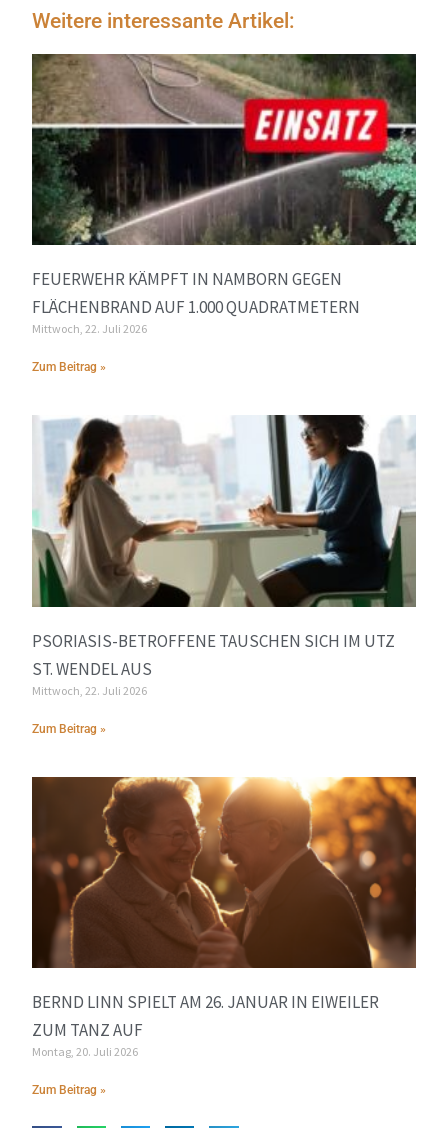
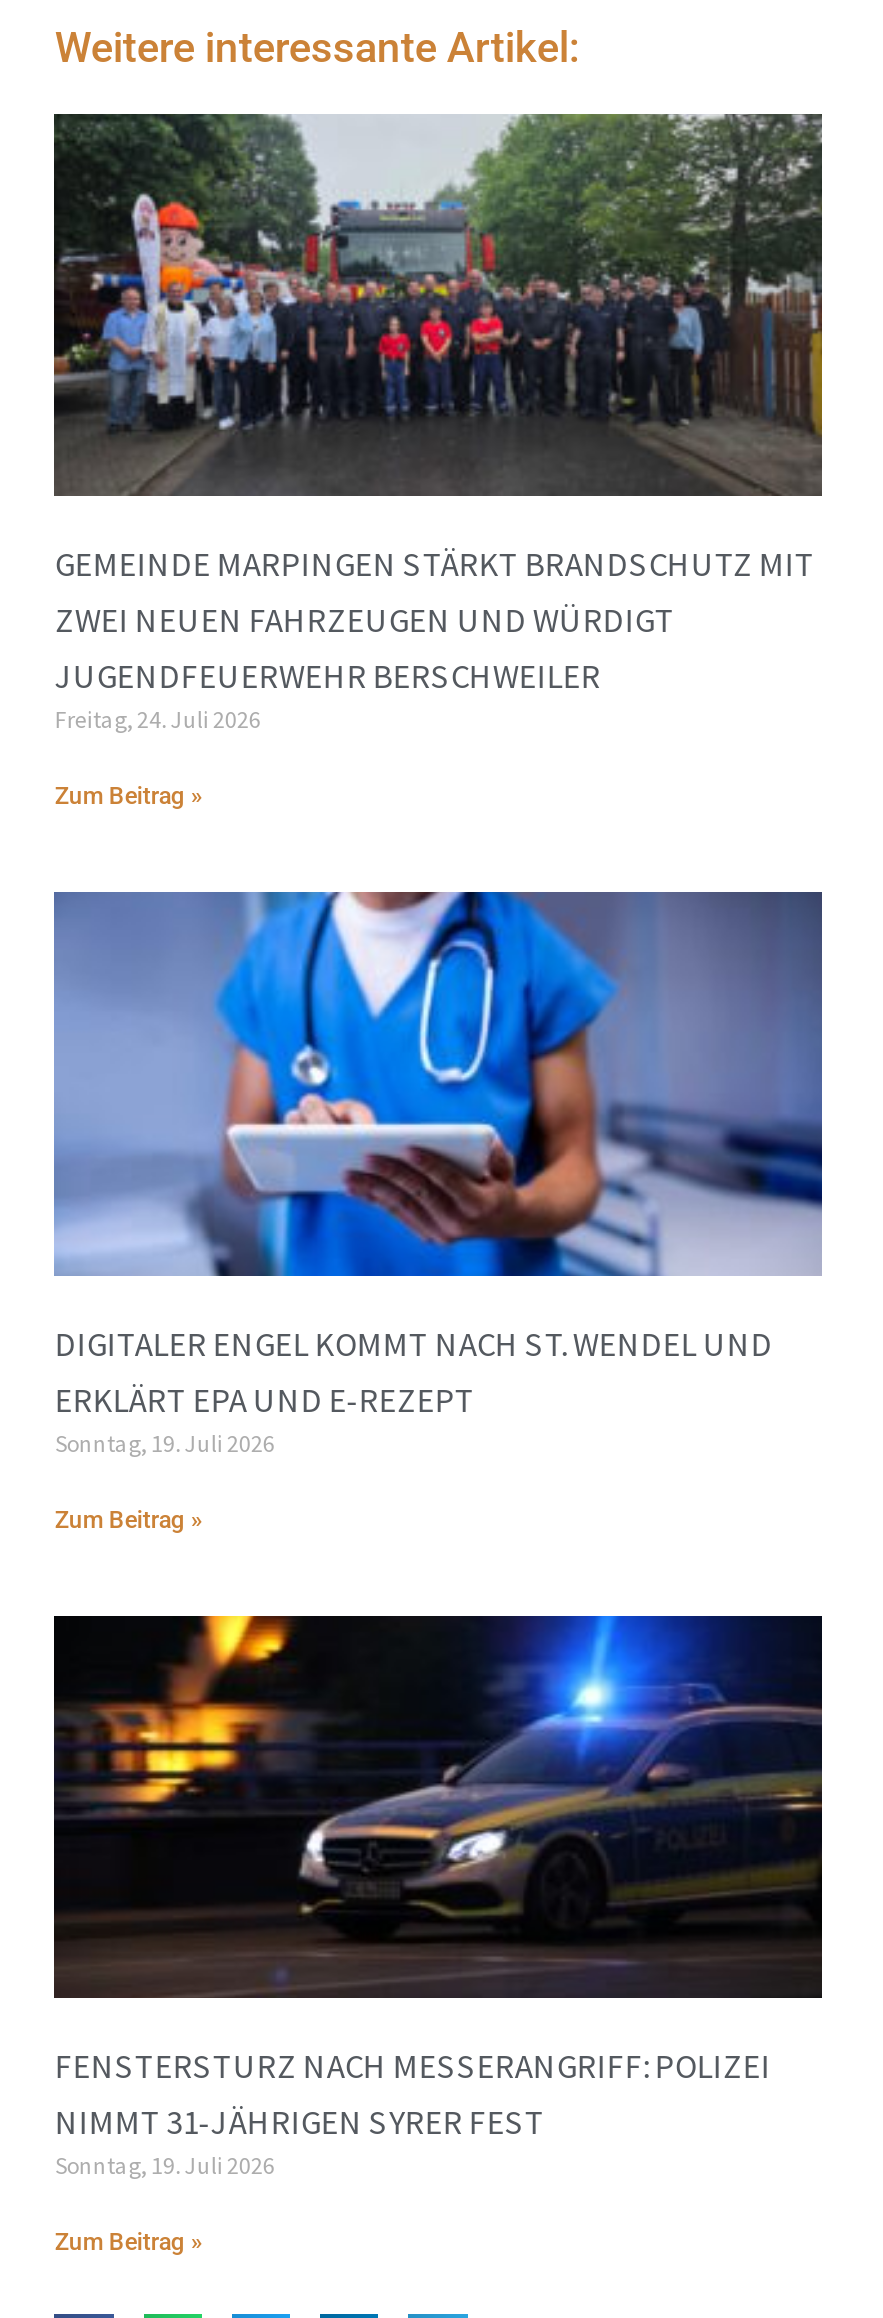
- [image]
- FEUERWEHR KÄMPFT IN NAMBORN GEGEN
- FLÄCHENBRAND AUF 1.000 QUADRATMETERN
- Mittwoch, 22. Juli 2026
+ [image]
+ GEMEINDE MARPINGEN STÄRKT BRANDSCHUTZ MIT
+ ZWEI NEUEN FAHRZEUGEN UND WÜRDIGT
+ JUGENDFEUERWEHR BERSCHWEILER
+ Freitag, 24. Juli 2026

- [image]
- PSORIASIS-BETROFFENE TAUSCHEN SICH IM UTZ
- ST. WENDEL AUS
- Mittwoch, 22. Juli 2026
+ [image]
+ DIGITALER ENGEL KOMMT NACH ST. WENDEL UND
+ ERKLÄRT EPA UND E-REZEPT
+ Sonntag, 19. Juli 2026

- [image]
- BERND LINN SPIELT AM 26. JANUAR IN EIWEILER
- ZUM TANZ AUF
- Montag, 20. Juli 2026
+ [image]
+ FENSTERSTURZ NACH MESSERANGRIFF: POLIZEI
+ NIMMT 31-JÄHRIGEN SYRER FEST
+ Sonntag, 19. Juli 2026
